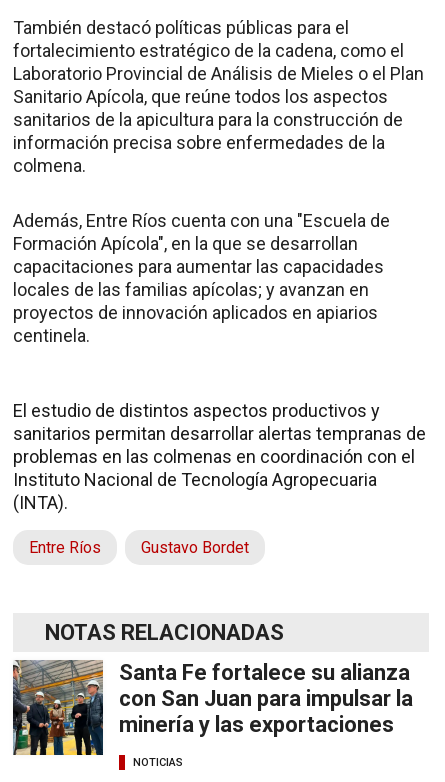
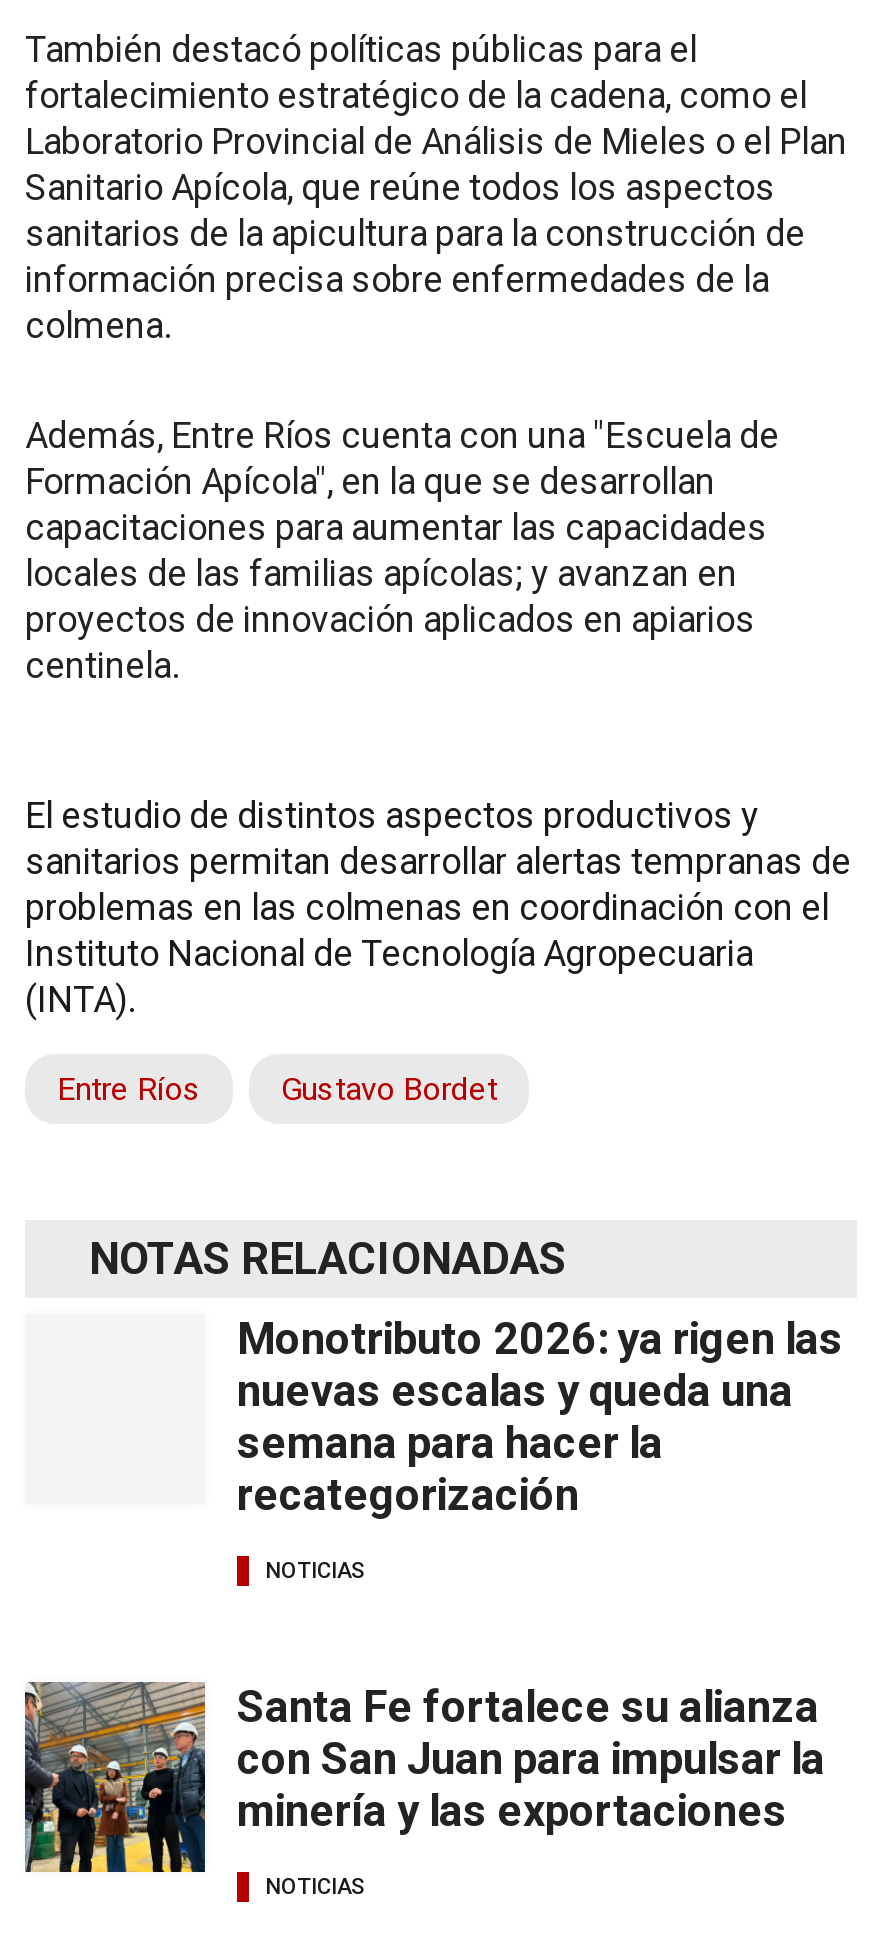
+ Monotributo 2026: ya rigen las
+ nuevas escalas y queda una
+ semana para hacer la
+ recategorización
+ NOTICIAS
